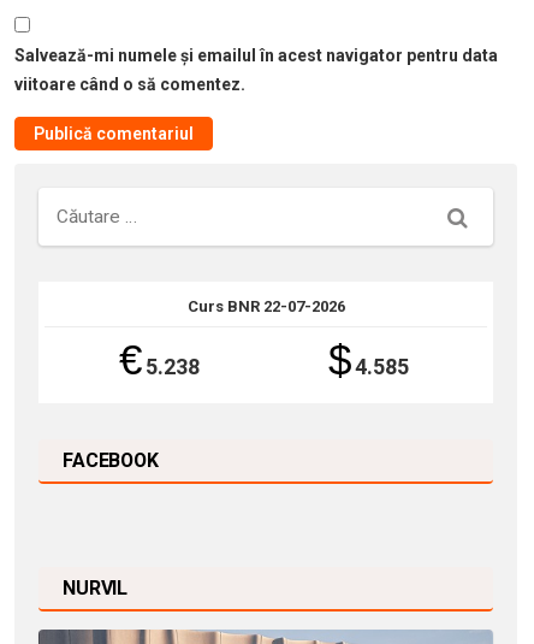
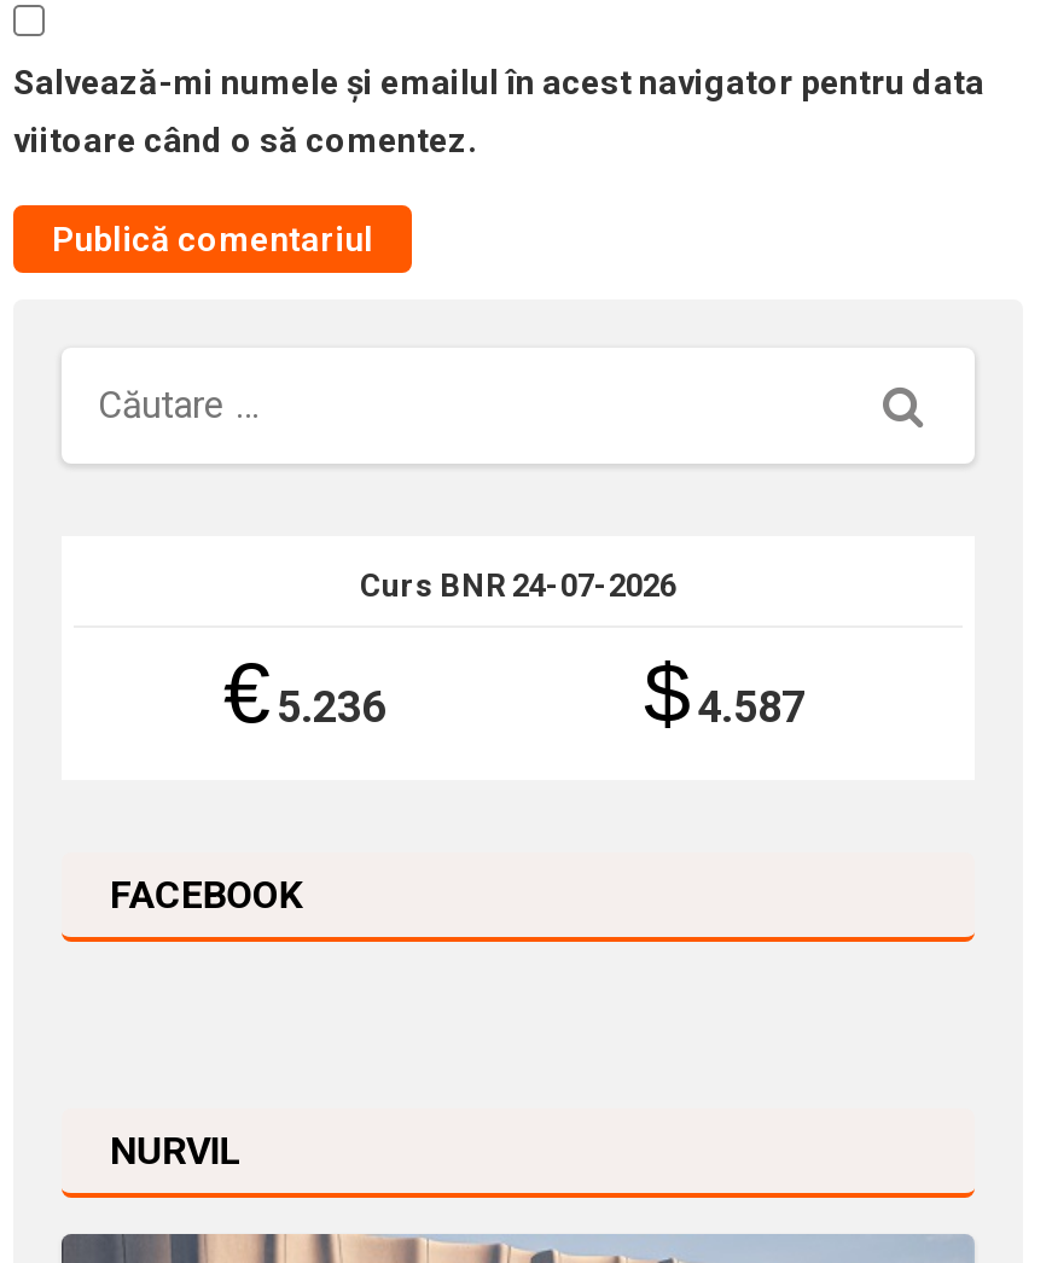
- Curs BNR 22-07-2026
+ Curs BNR 24-07-2026

- € 5.238
+ € 5.236

- $ 4.585
+ $ 4.587
